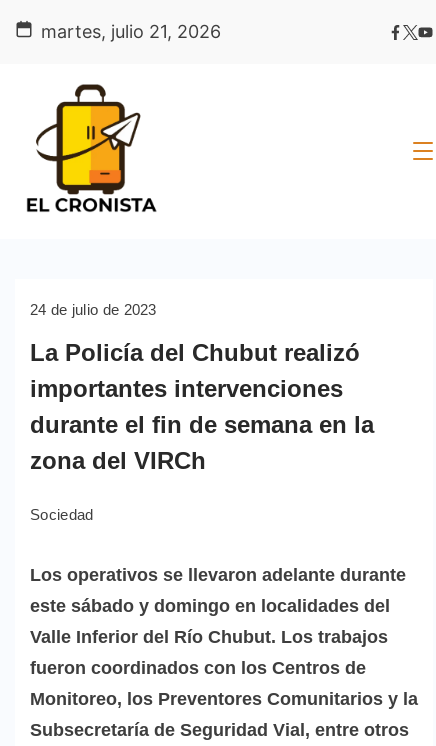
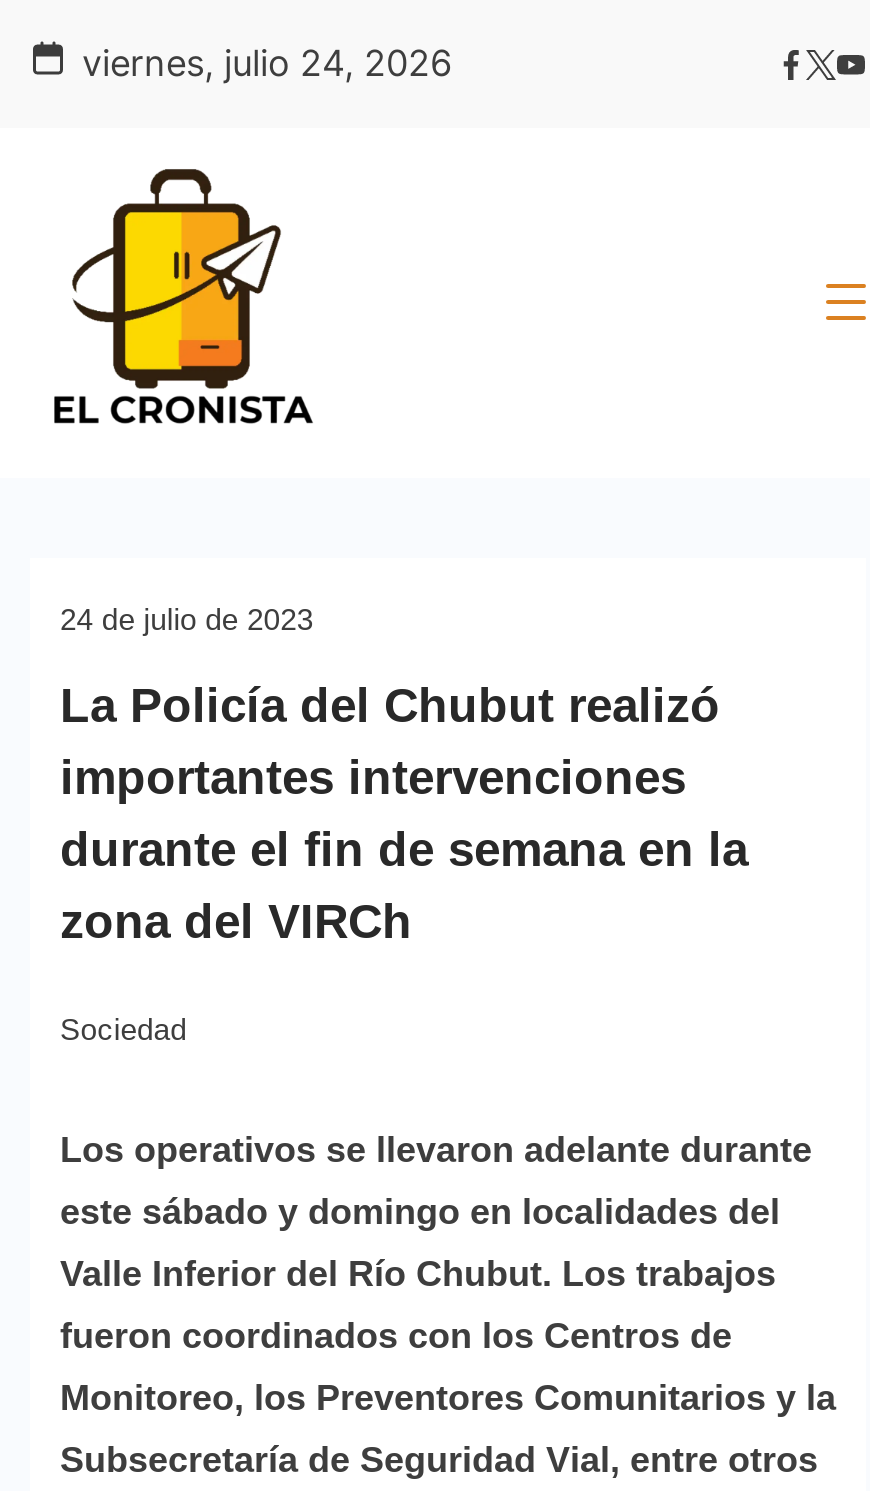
- martes, julio 21, 2026
+ viernes, julio 24, 2026
